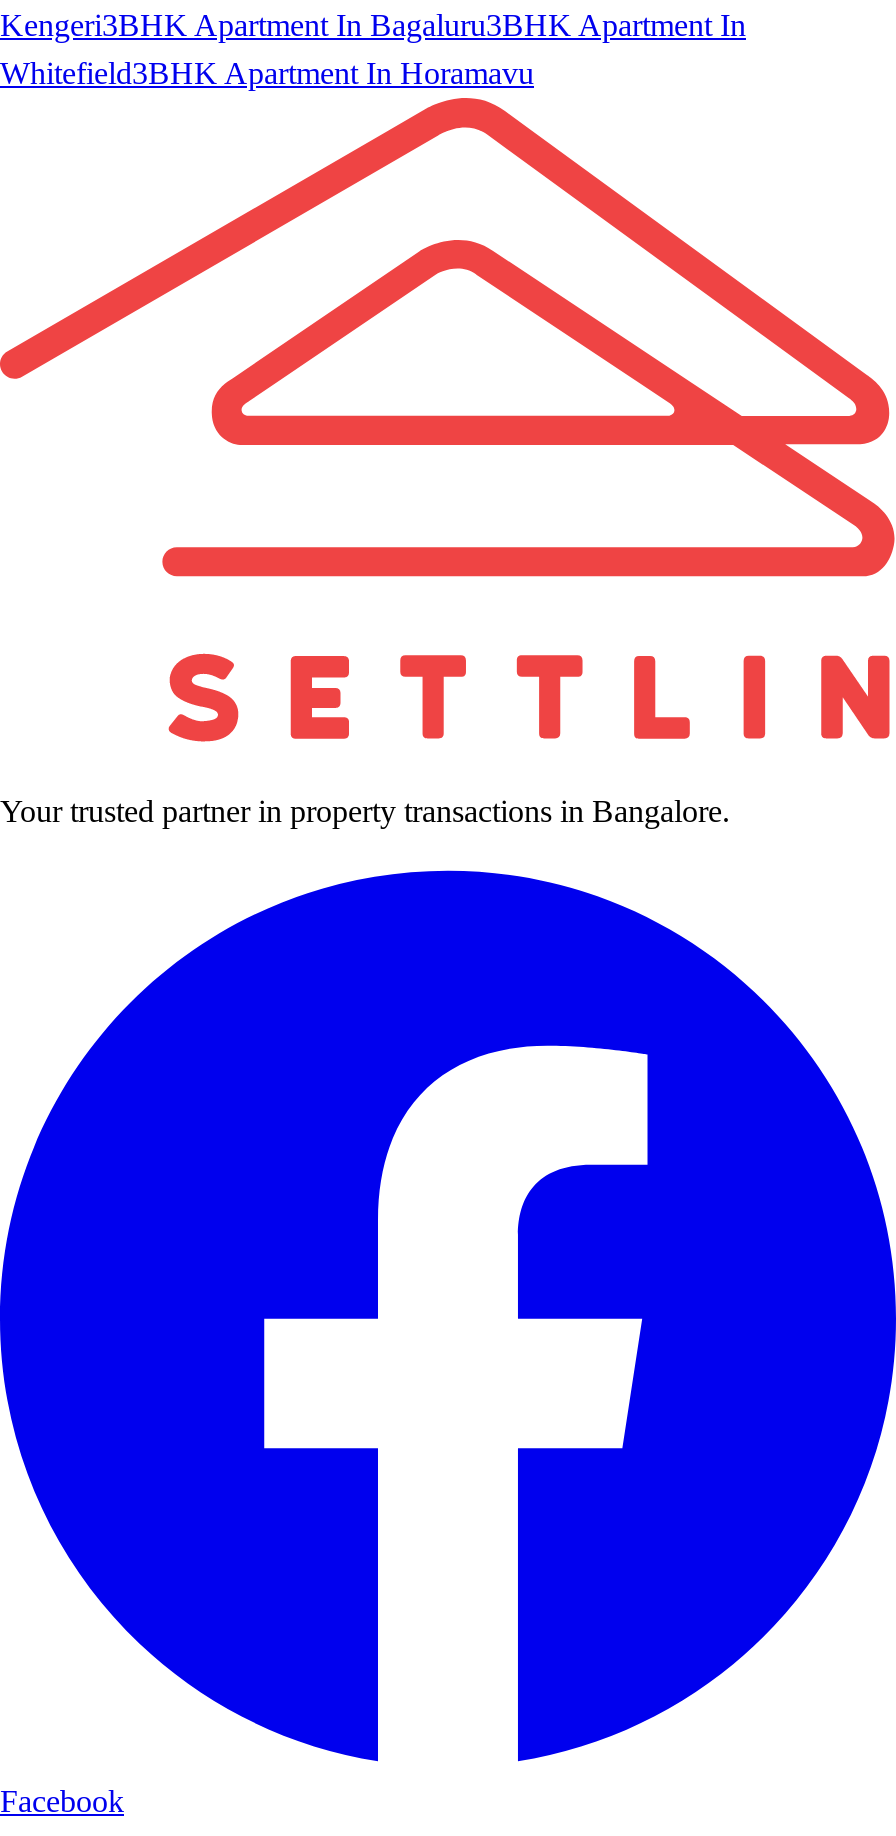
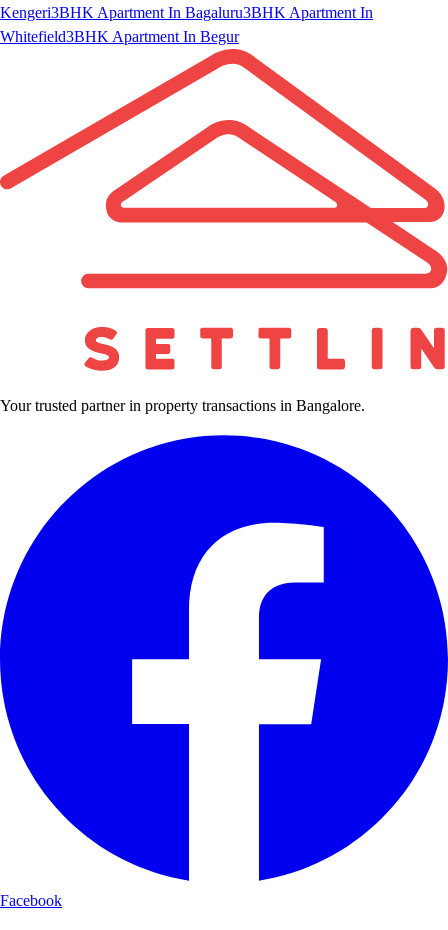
- Whitefield3BHK Apartment In Horamavu
+ Whitefield3BHK Apartment In Begur
